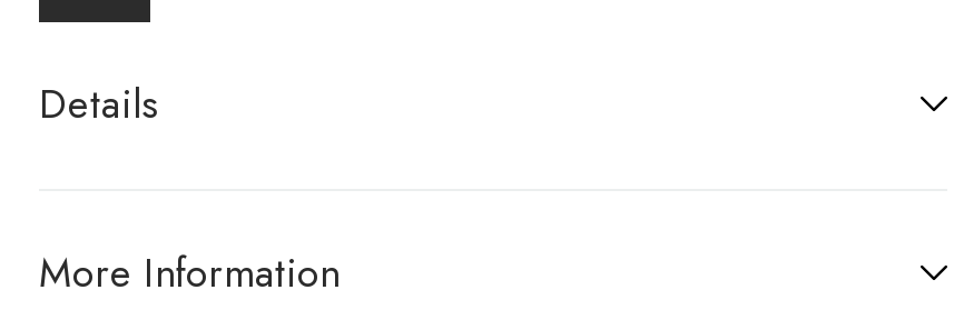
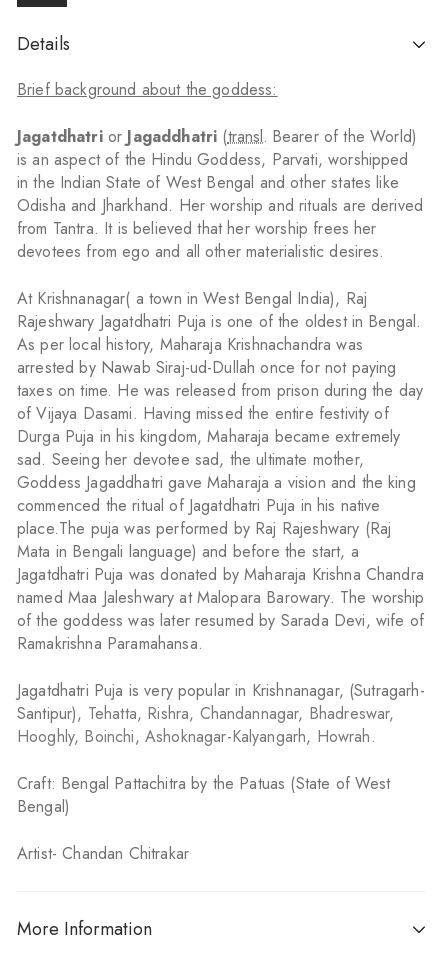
+ Brief background about the goddess:
+ Jagatdhatri or Jagaddhatri (transl. Bearer of the World)
+ is an aspect of the Hindu Goddess, Parvati, worshipped
+ in the Indian State of West Bengal and other states like
+ Odisha and Jharkhand. Her worship and rituals are derived
+ from Tantra. It is believed that her worship frees her
+ devotees from ego and all other materialistic desires.
+ At Krishnanagar( a town in West Bengal India), Raj
+ Rajeshwary Jagatdhatri Puja is one of the oldest in Bengal.
+ As per local history, Maharaja Krishnachandra was
+ arrested by Nawab Siraj-ud-Dullah once for not paying
+ taxes on time. He was released from prison during the day
+ of Vijaya Dasami. Having missed the entire festivity of
+ Durga Puja in his kingdom, Maharaja became extremely
+ sad. Seeing her devotee sad, the ultimate mother,
+ Goddess Jagaddhatri gave Maharaja a vision and the king
+ commenced the ritual of Jagatdhatri Puja in his native
+ place.The puja was performed by Raj Rajeshwary (Raj
+ Mata in Bengali language) and before the start, a
+ Jagatdhatri Puja was donated by Maharaja Krishna Chandra
+ named Maa Jaleshwary at Malopara Barowary. The worship
+ of the goddess was later resumed by Sarada Devi, wife of
+ Ramakrishna Paramahansa.
+ Jagatdhatri Puja is very popular in Krishnanagar, (Sutragarh-
+ Santipur), Tehatta, Rishra, Chandannagar, Bhadreswar,
+ Hooghly, Boinchi, Ashoknagar-Kalyangarh, Howrah.
+ Craft: Bengal Pattachitra by the Patuas (State of West
+ Bengal)
+ Artist- Chandan Chitrakar
